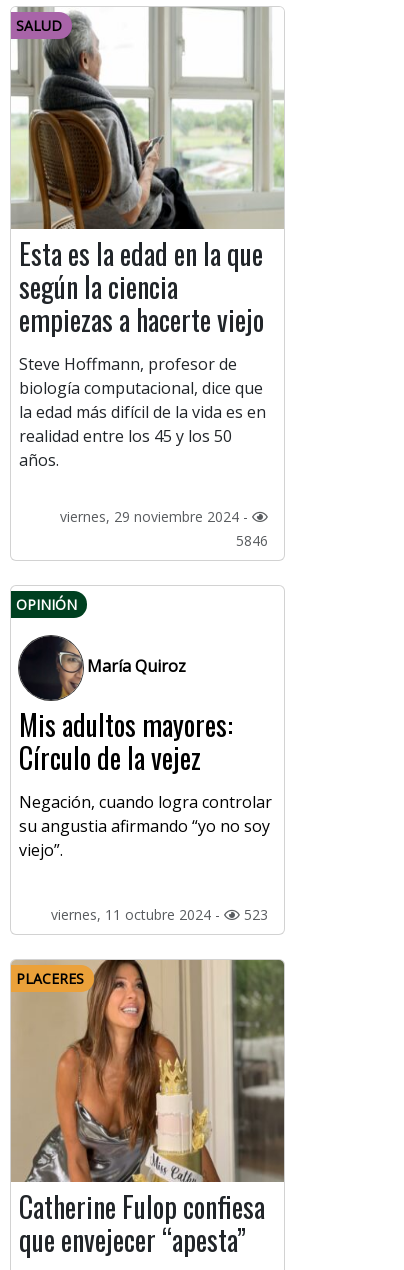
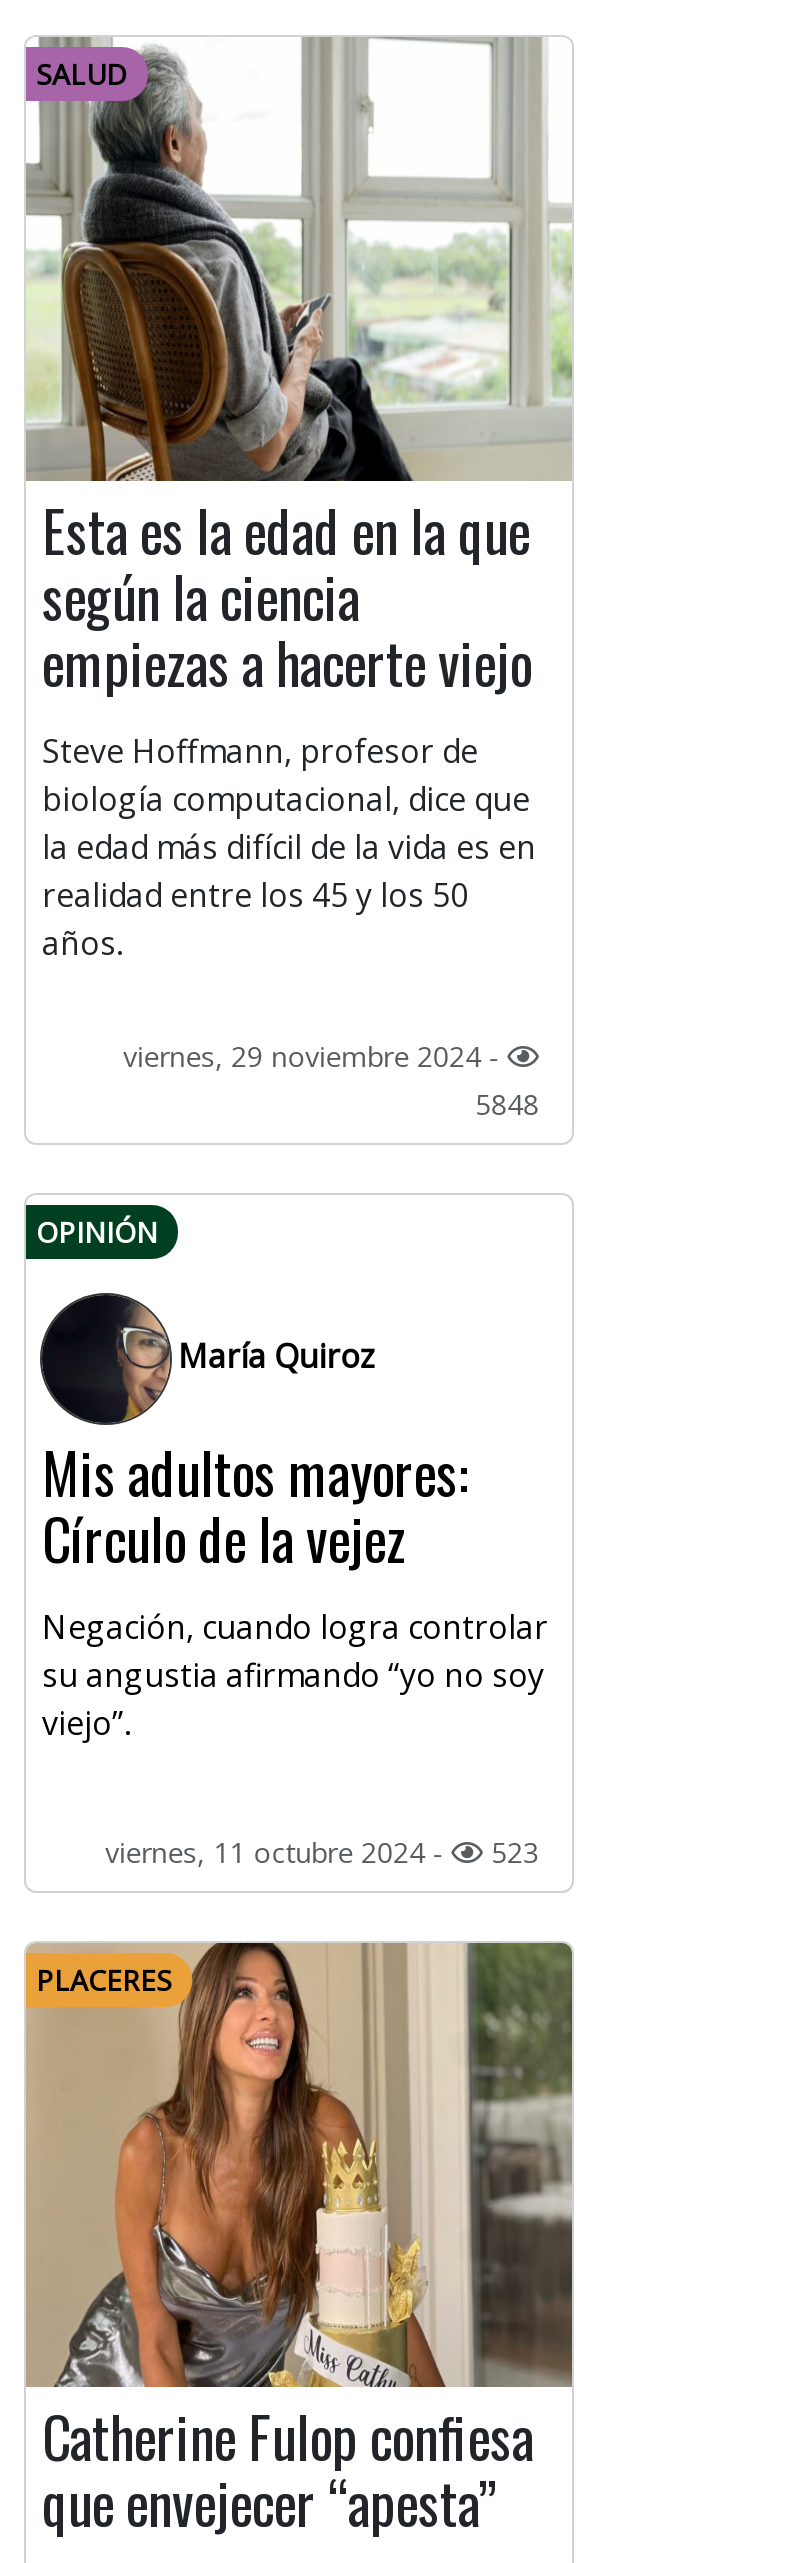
- 5846
+ 5848
